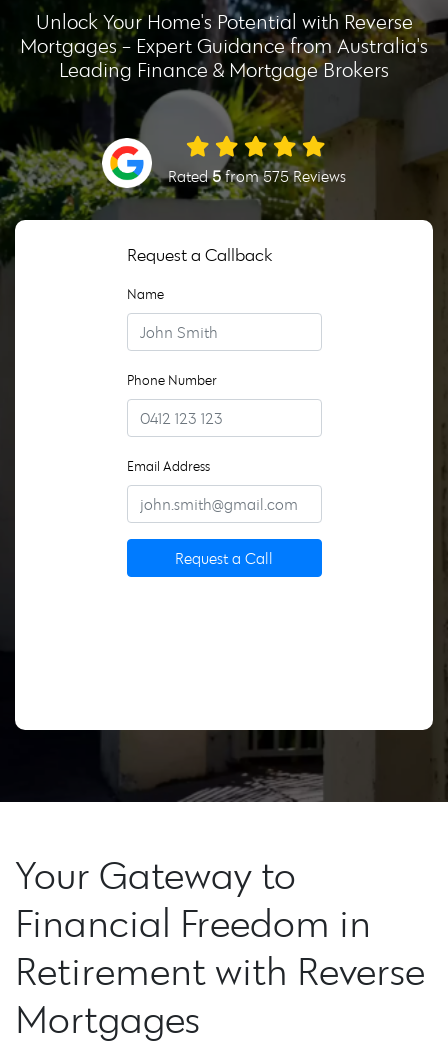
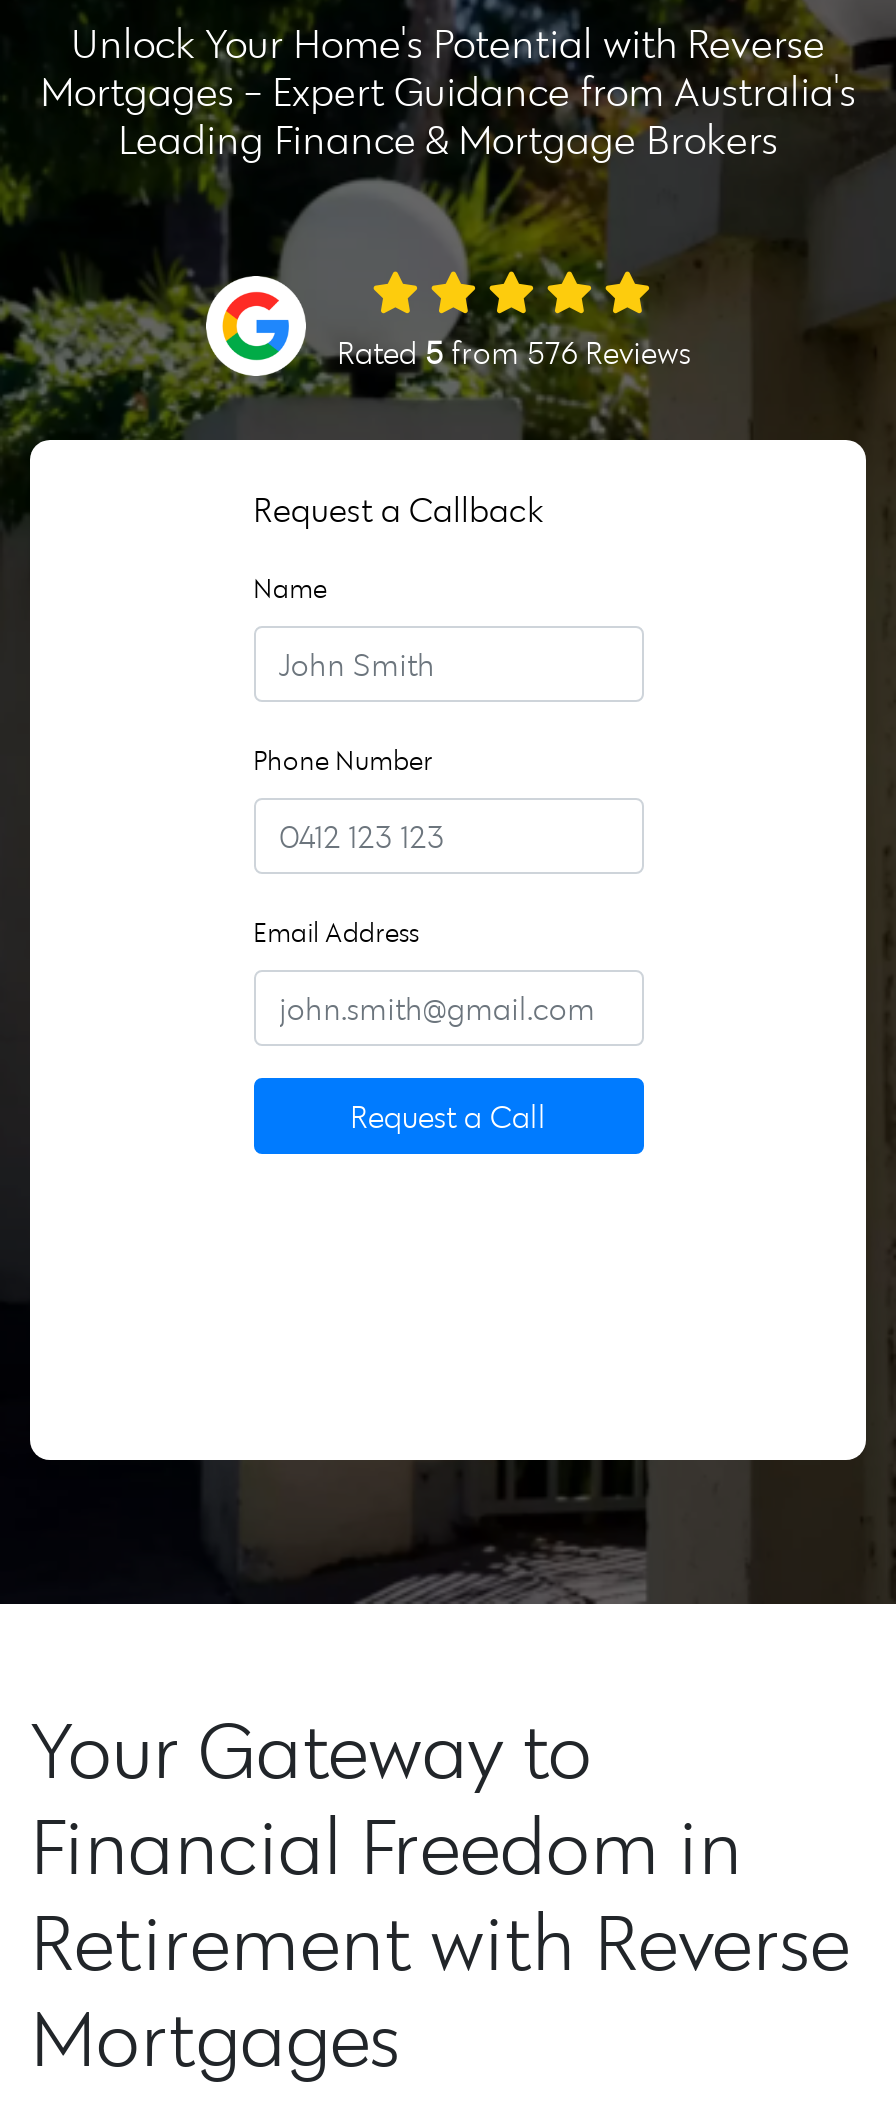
- Rated 5 from 575 Reviews
+ Rated 5 from 576 Reviews
